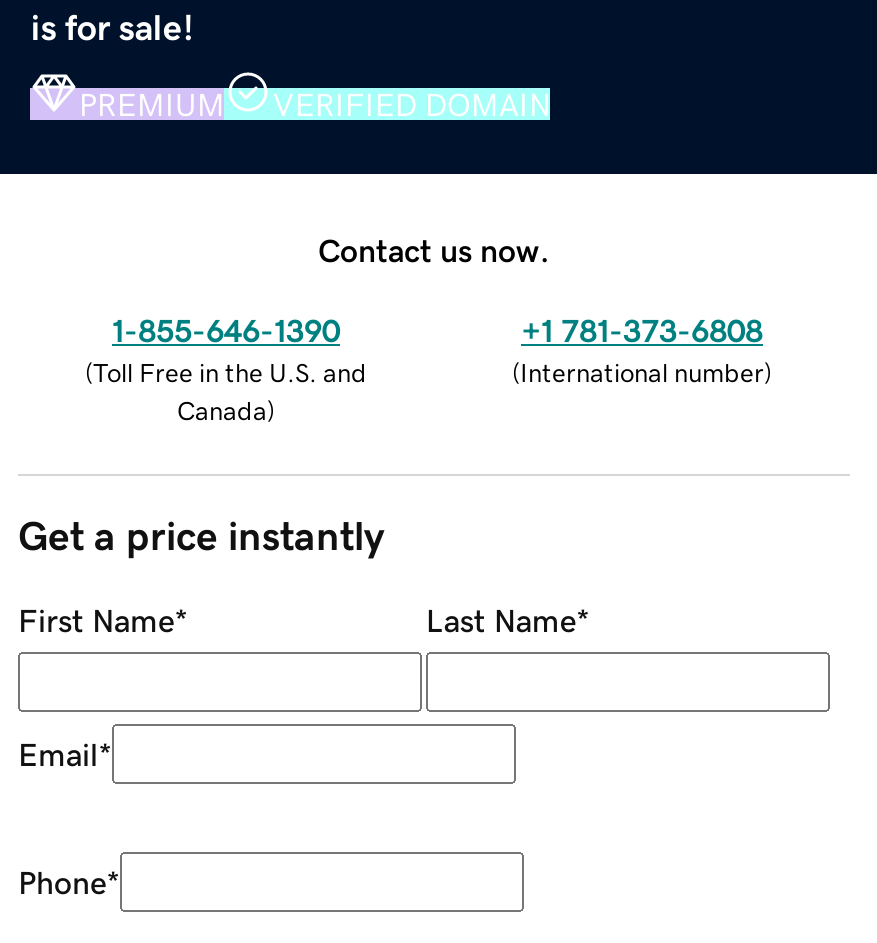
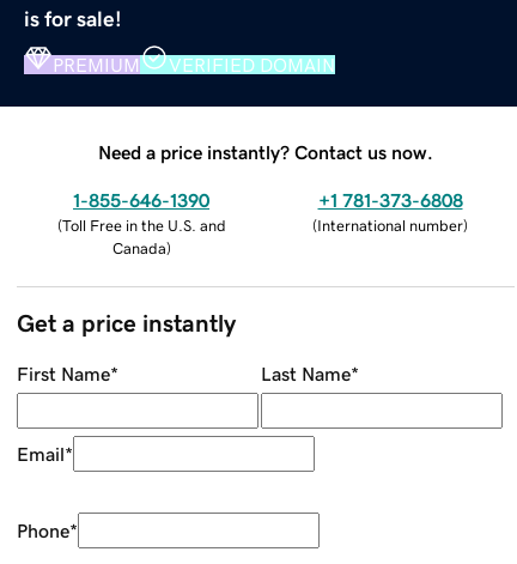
- Contact us now.
+ Need a price instantly? Contact us now.
